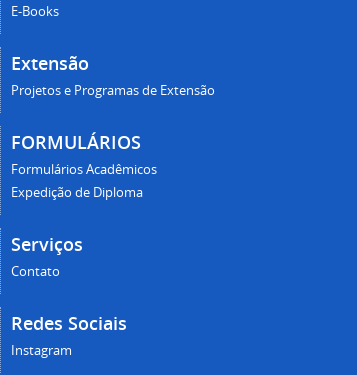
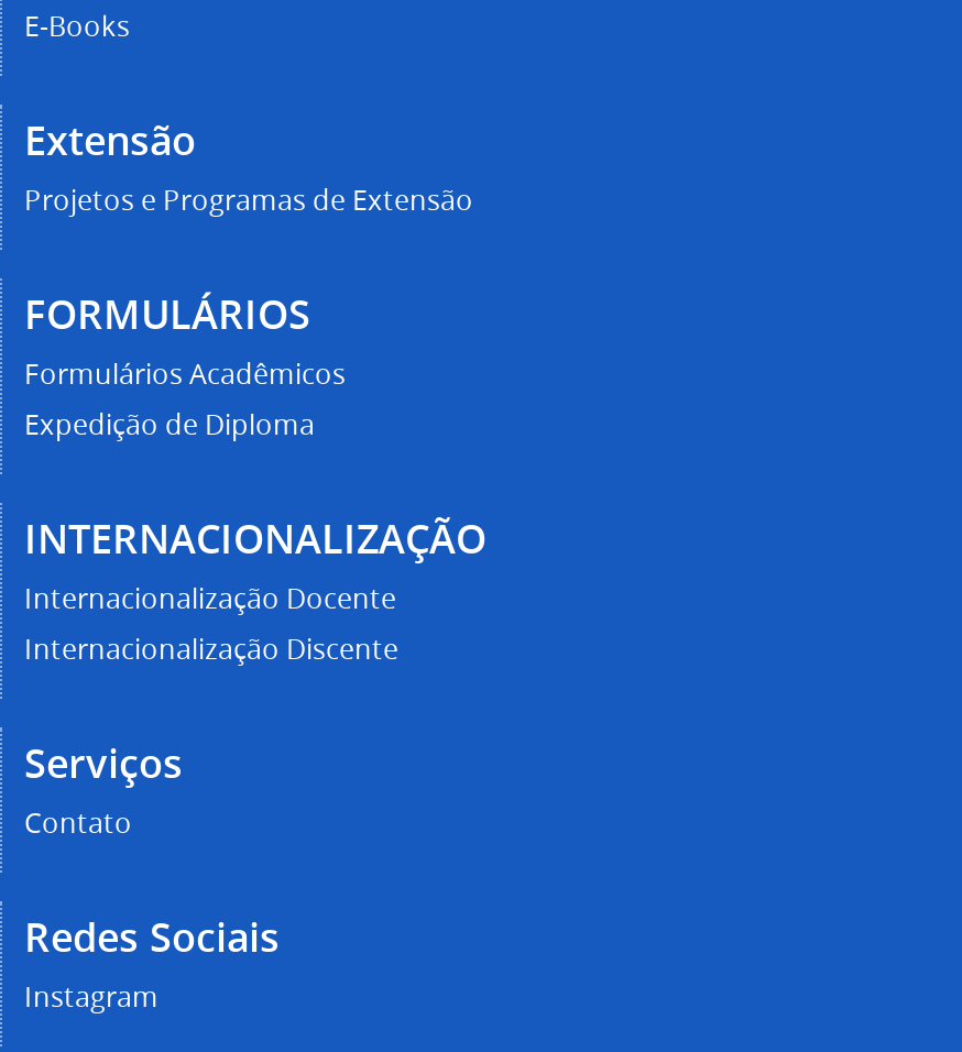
+ INTERNACIONALIZAÇÃO
+ Internacionalização Docente
+ Internacionalização Discente
